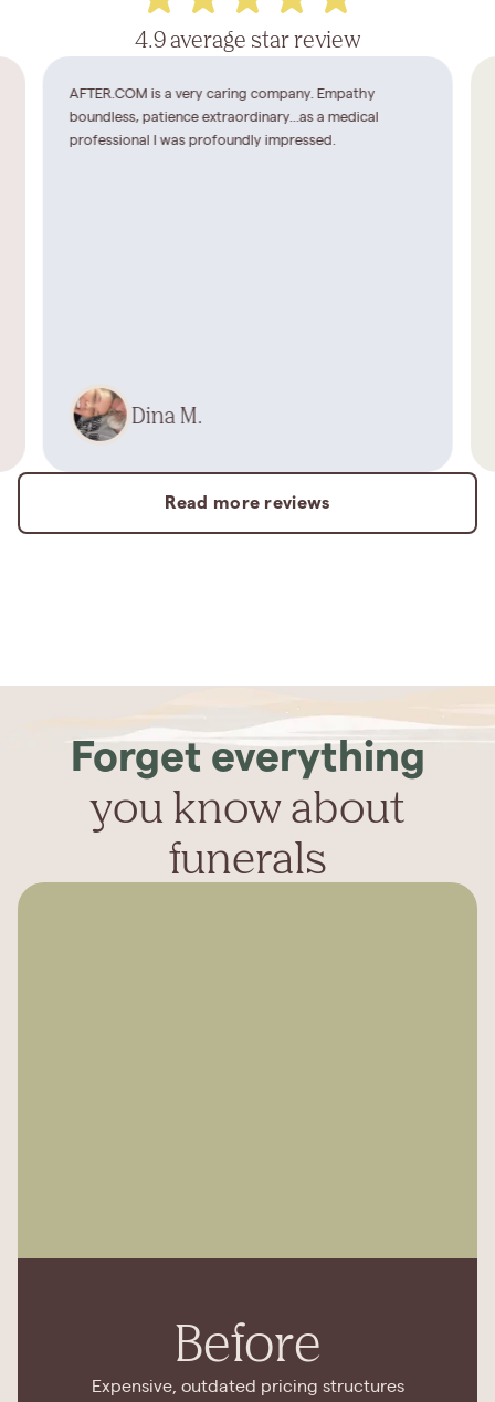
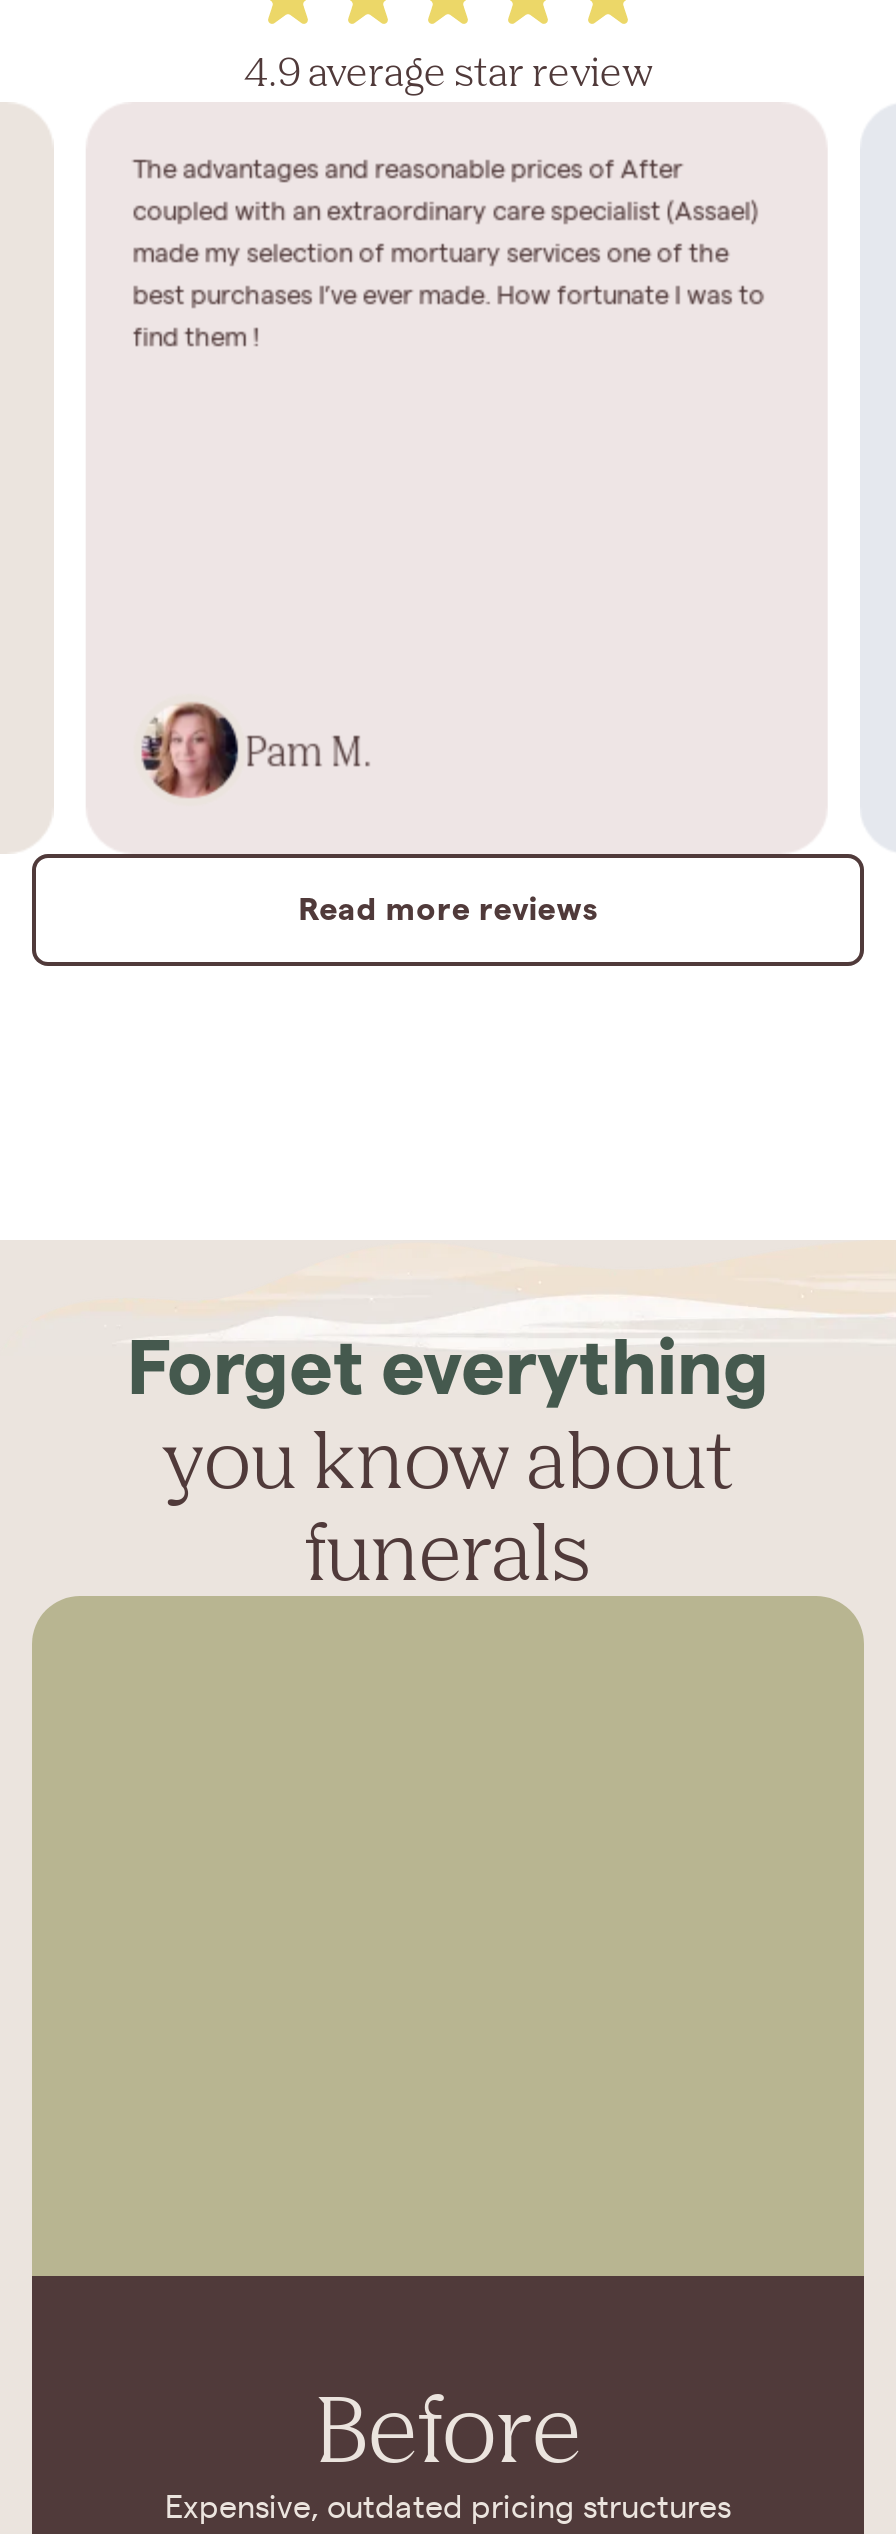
- AFTER.COM is a very caring company. Empathy
- boundless, patience extraordinary...as a medical
- professional I was profoundly impressed.
+ The advantages and reasonable prices of After
+ coupled with an extraordinary care specialist (Assael)
+ made my selection of mortuary services one of the
+ best purchases I’ve ever made. How fortunate I was to
+ find them !

- [image]
- Dina M.
+ [image]
+ Pam M.
